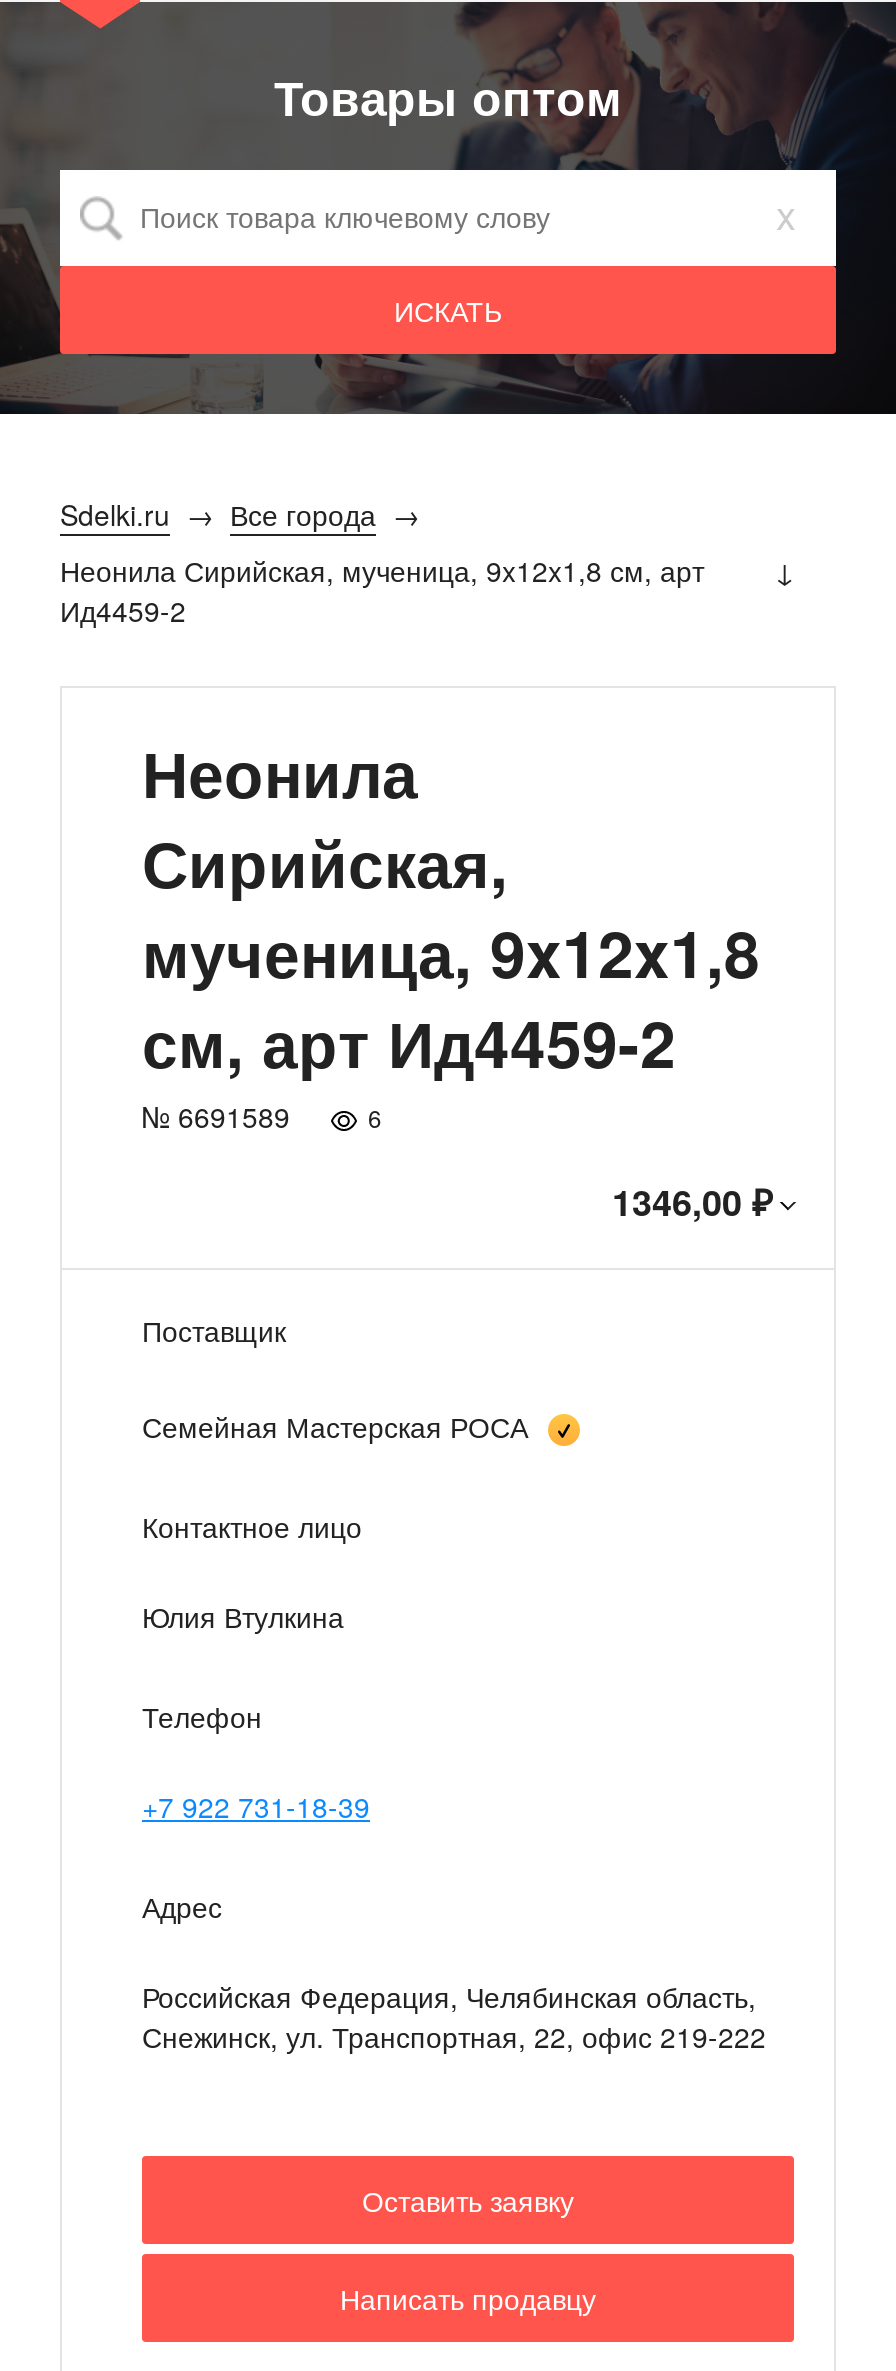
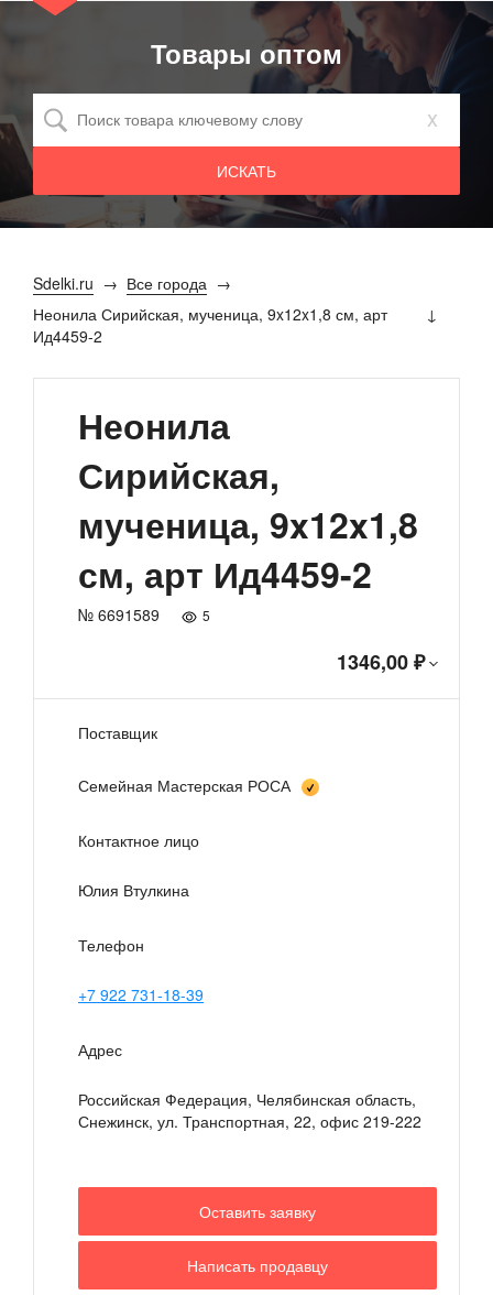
- 6
+ 5
